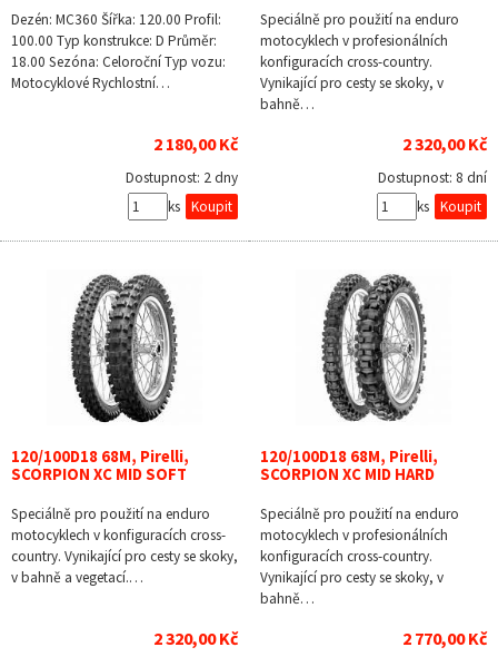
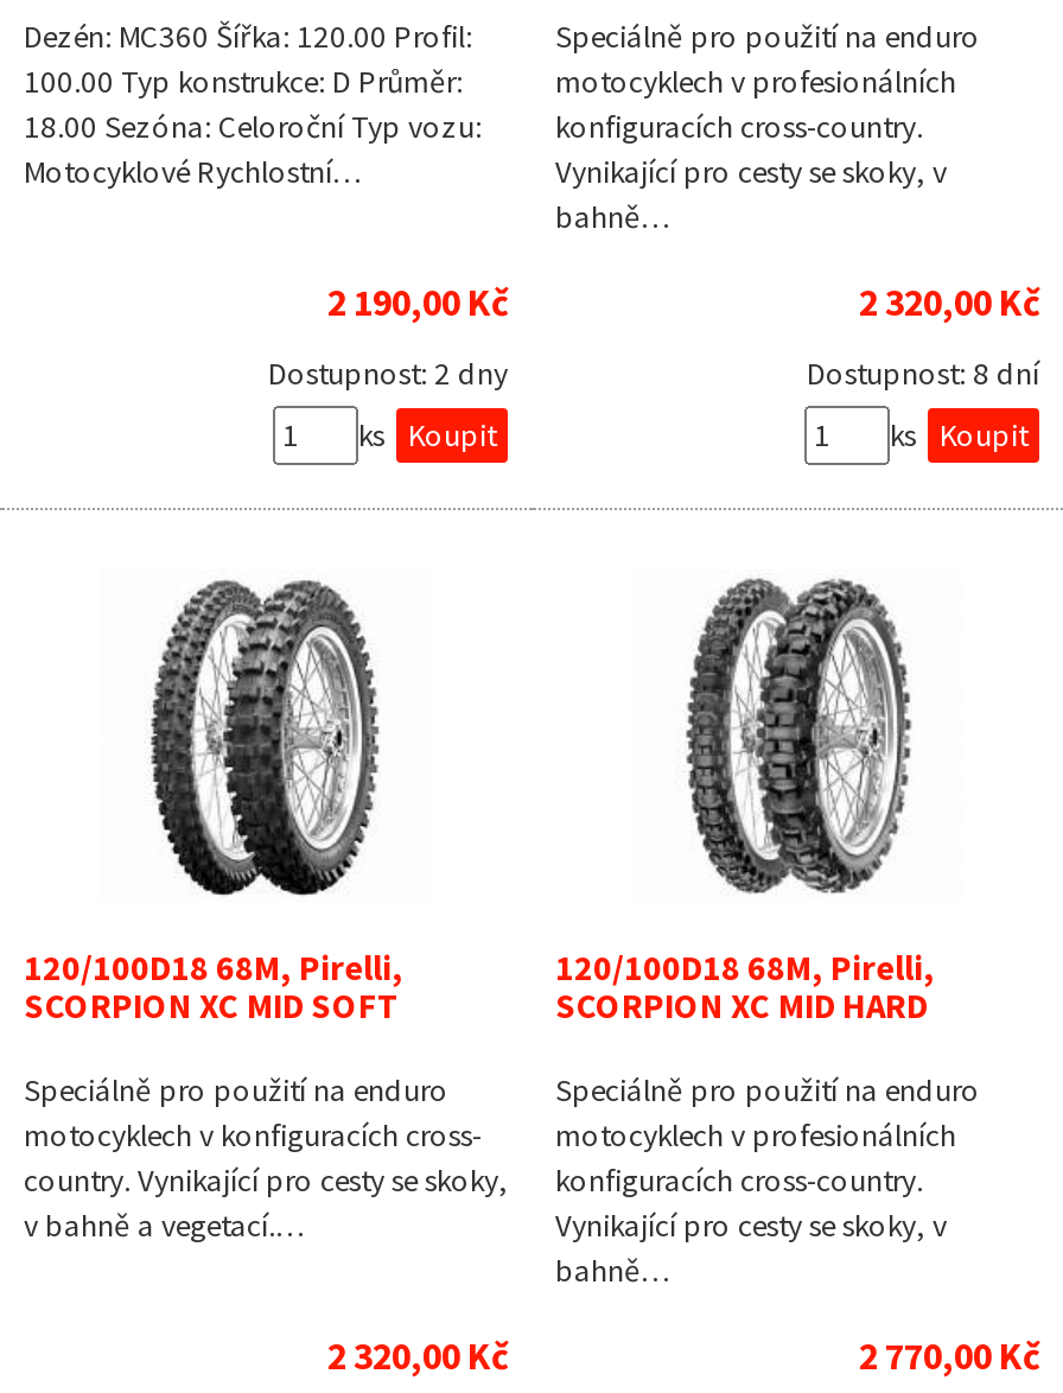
- 2 180,00 Kč
+ 2 190,00 Kč
